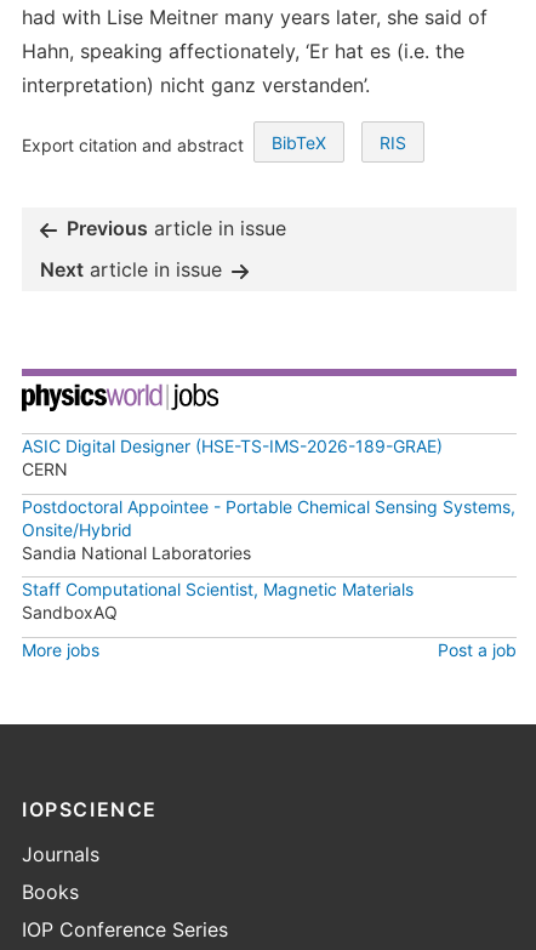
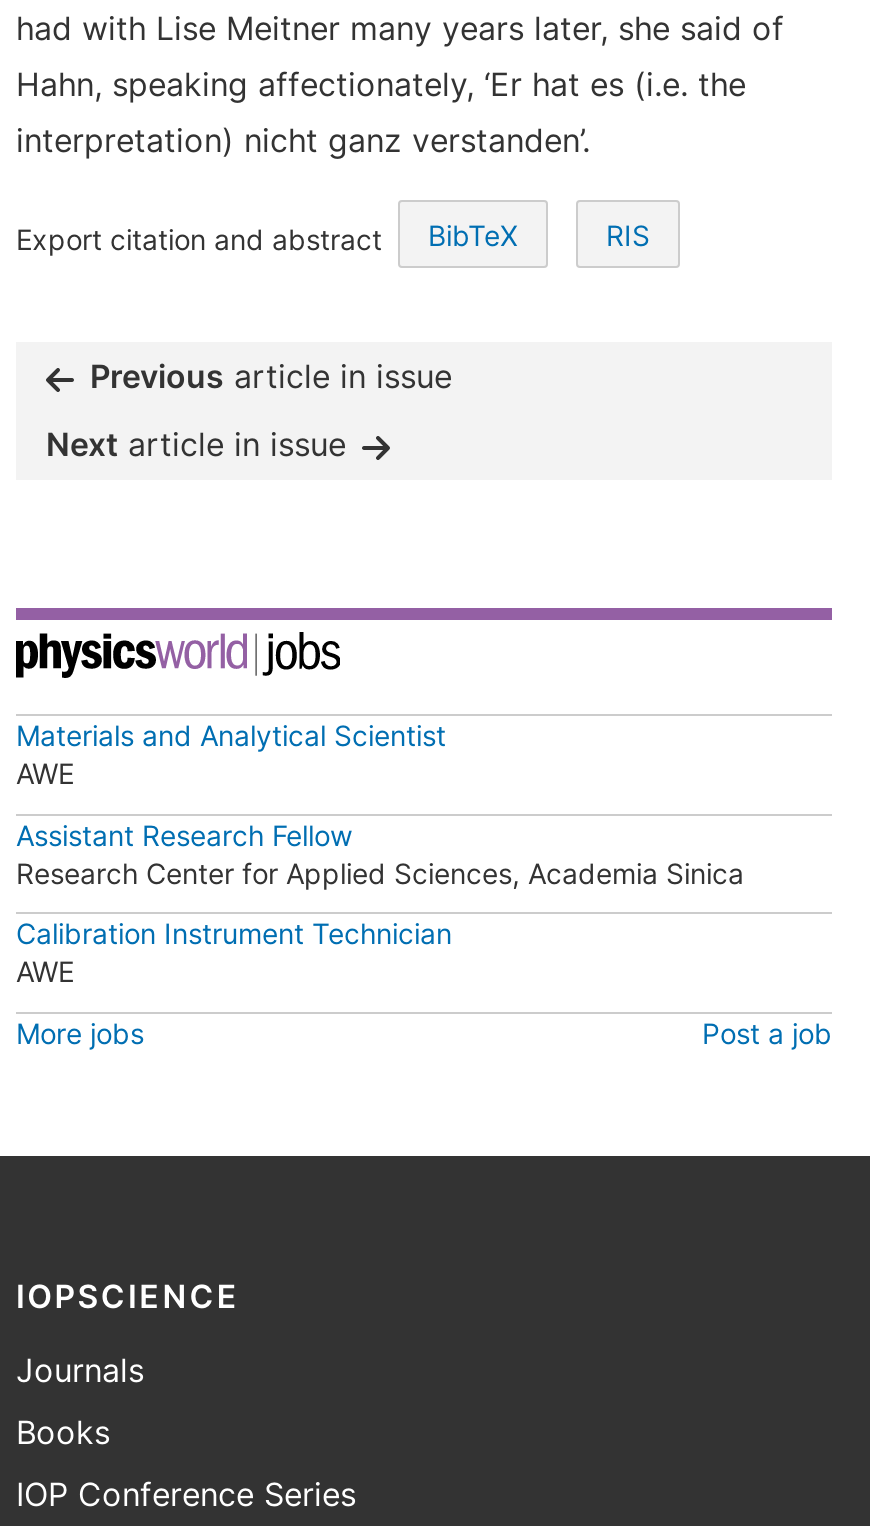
- ASIC Digital Designer (HSE-TS-IMS-2026-189-GRAE)
- CERN
+ Materials and Analytical Scientist
+ AWE

- Postdoctoral Appointee - Portable Chemical Sensing Systems,
- Onsite/Hybrid
- Sandia National Laboratories
+ Assistant Research Fellow
+ Research Center for Applied Sciences, Academia Sinica

- Staff Computational Scientist, Magnetic Materials
- SandboxAQ
+ Calibration Instrument Technician
+ AWE
